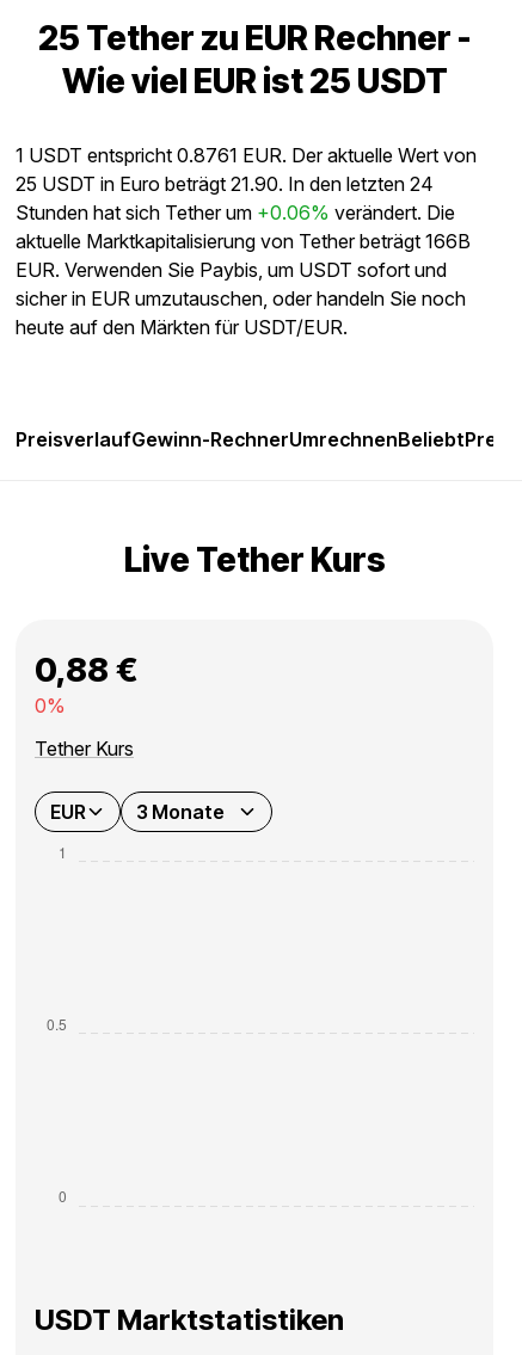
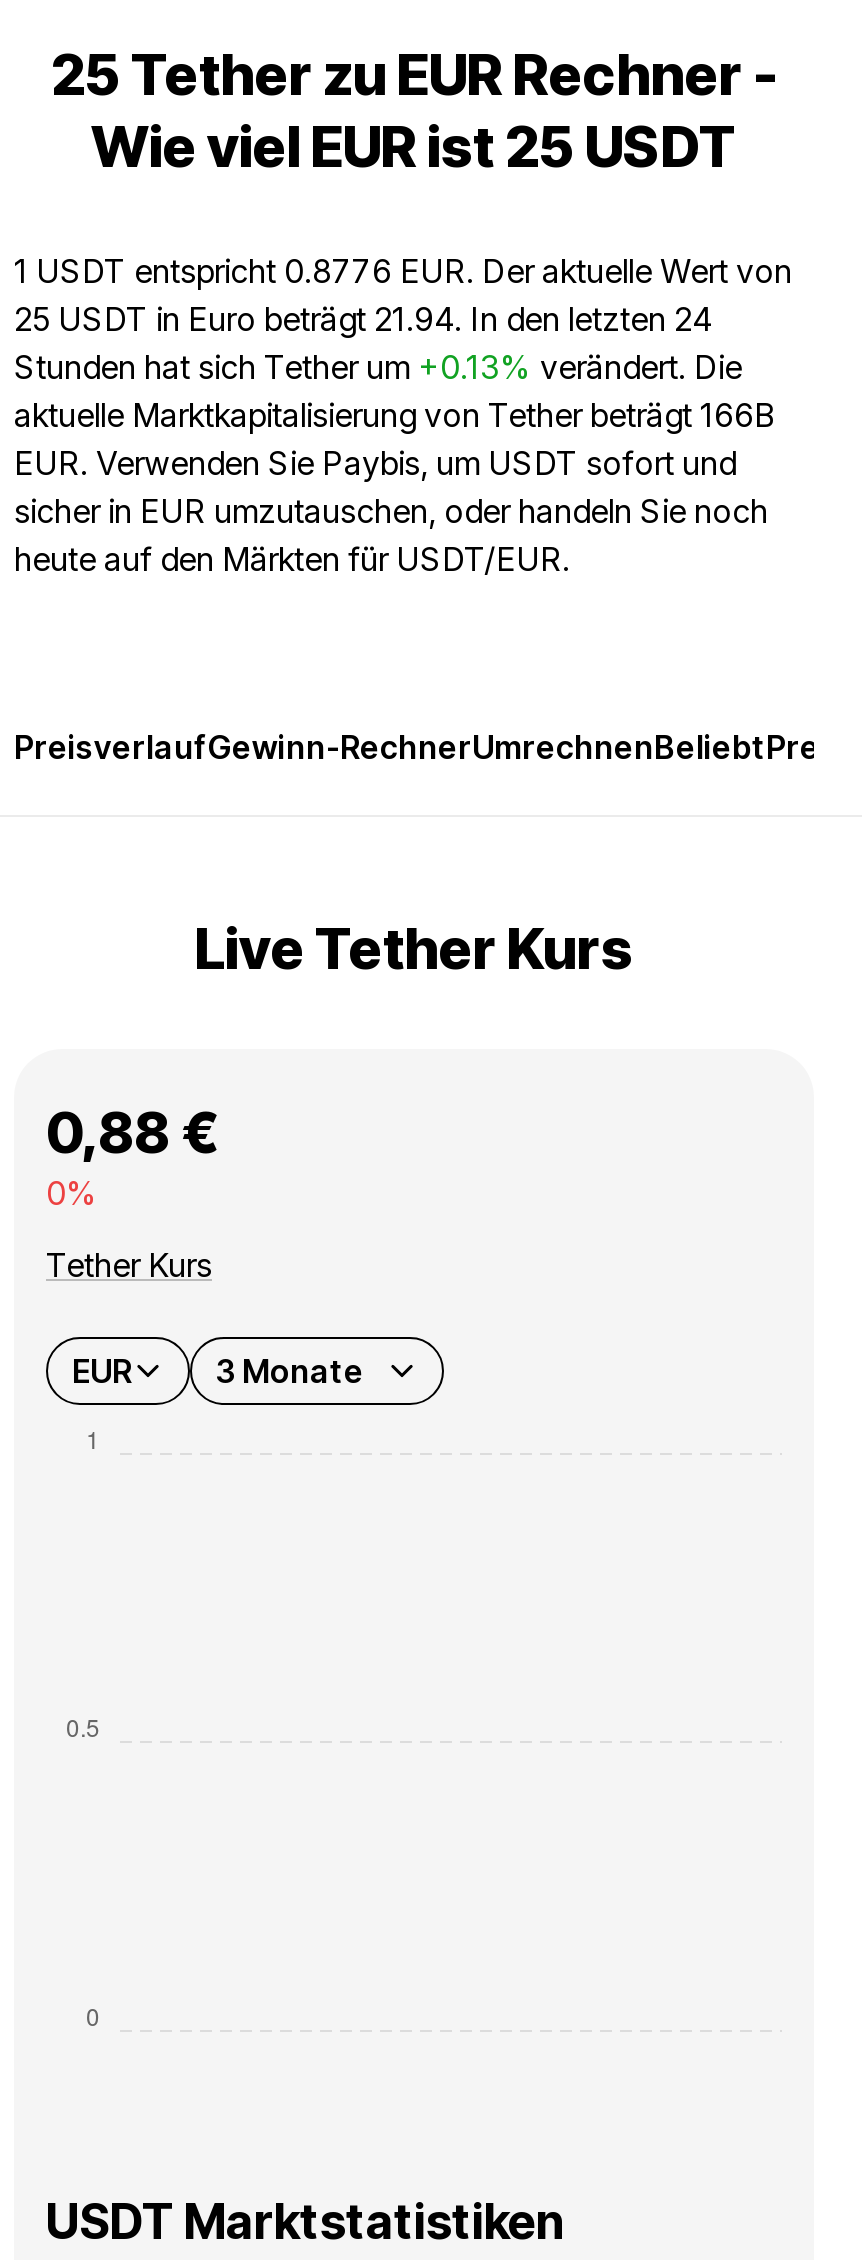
- 1 USDT entspricht 0.8761 EUR. Der aktuelle Wert von
+ 1 USDT entspricht 0.8776 EUR. Der aktuelle Wert von

- 25 USDT in Euro beträgt 21.90. In den letzten 24
+ 25 USDT in Euro beträgt 21.94. In den letzten 24

- Stunden hat sich Tether um +0.06% verändert. Die
+ Stunden hat sich Tether um +0.13% verändert. Die
